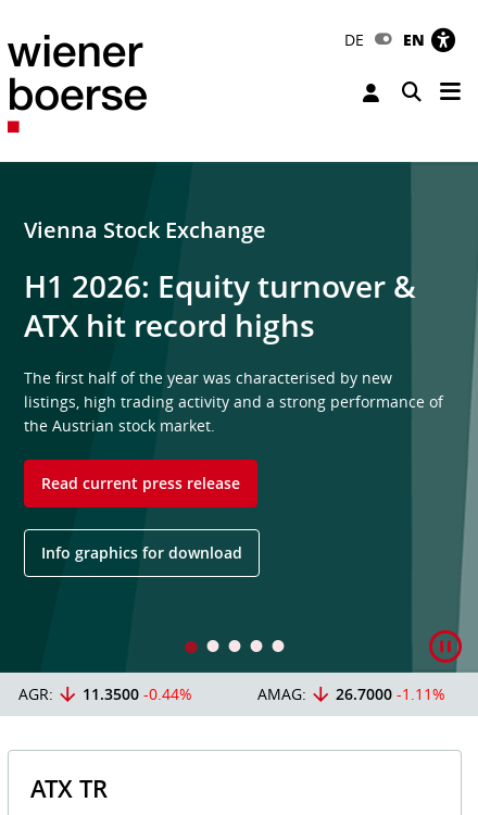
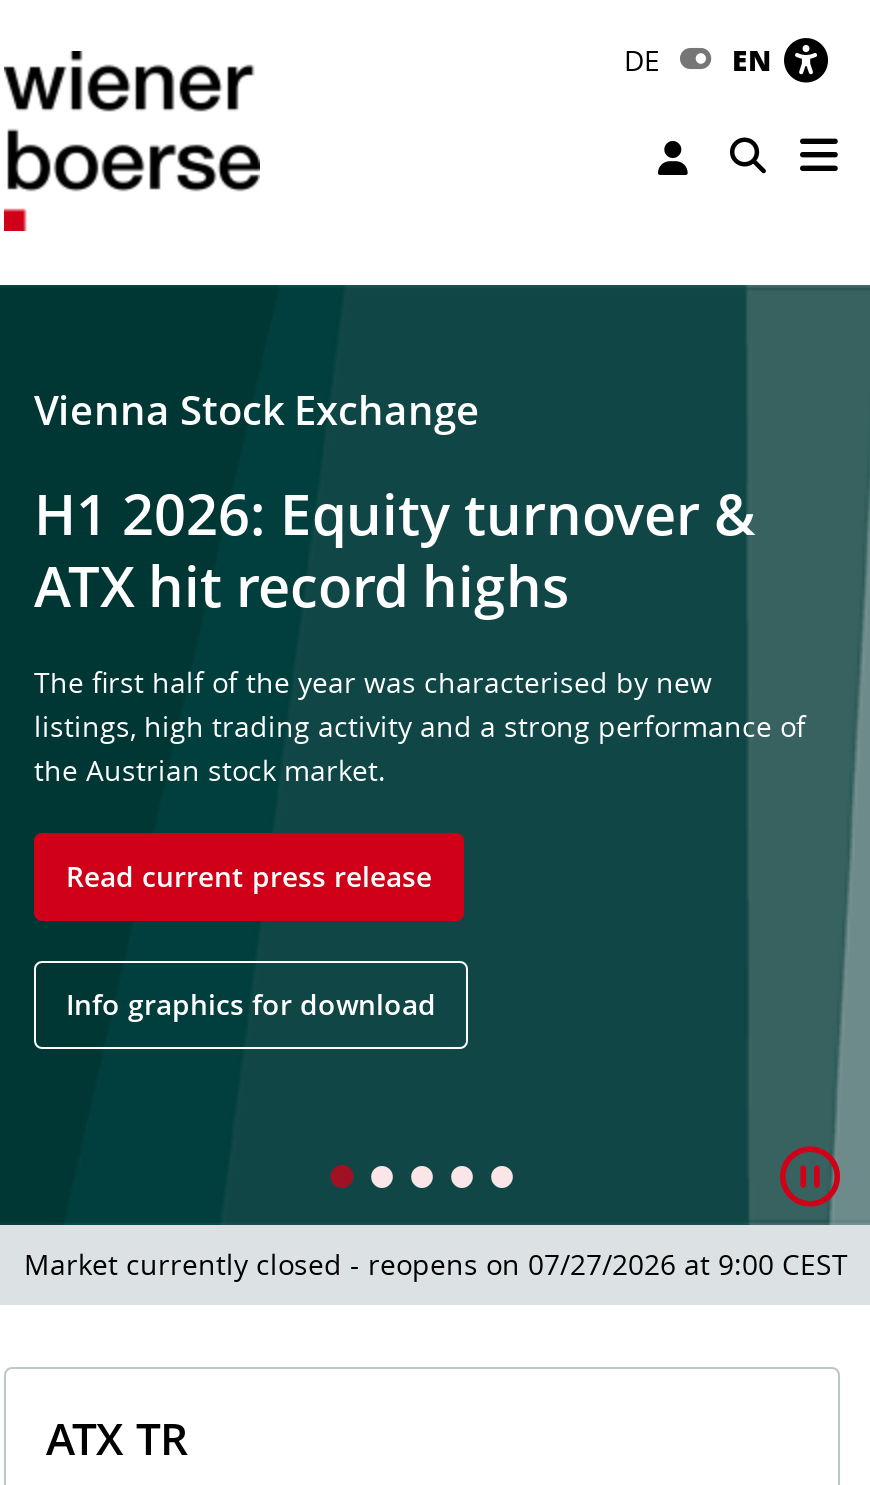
- AGR:
- 11.3500 -0.44%
- AMAG:
- 26.7000 -1.11%
+ Market currently closed - reopens on 07/27/2026 at 9:00 CEST.
